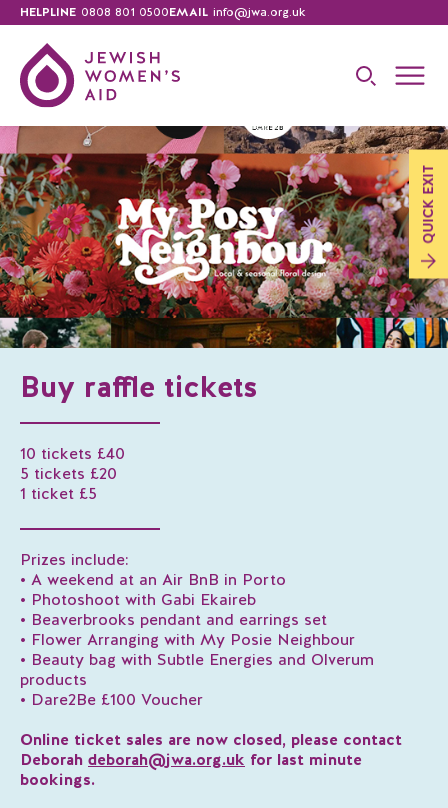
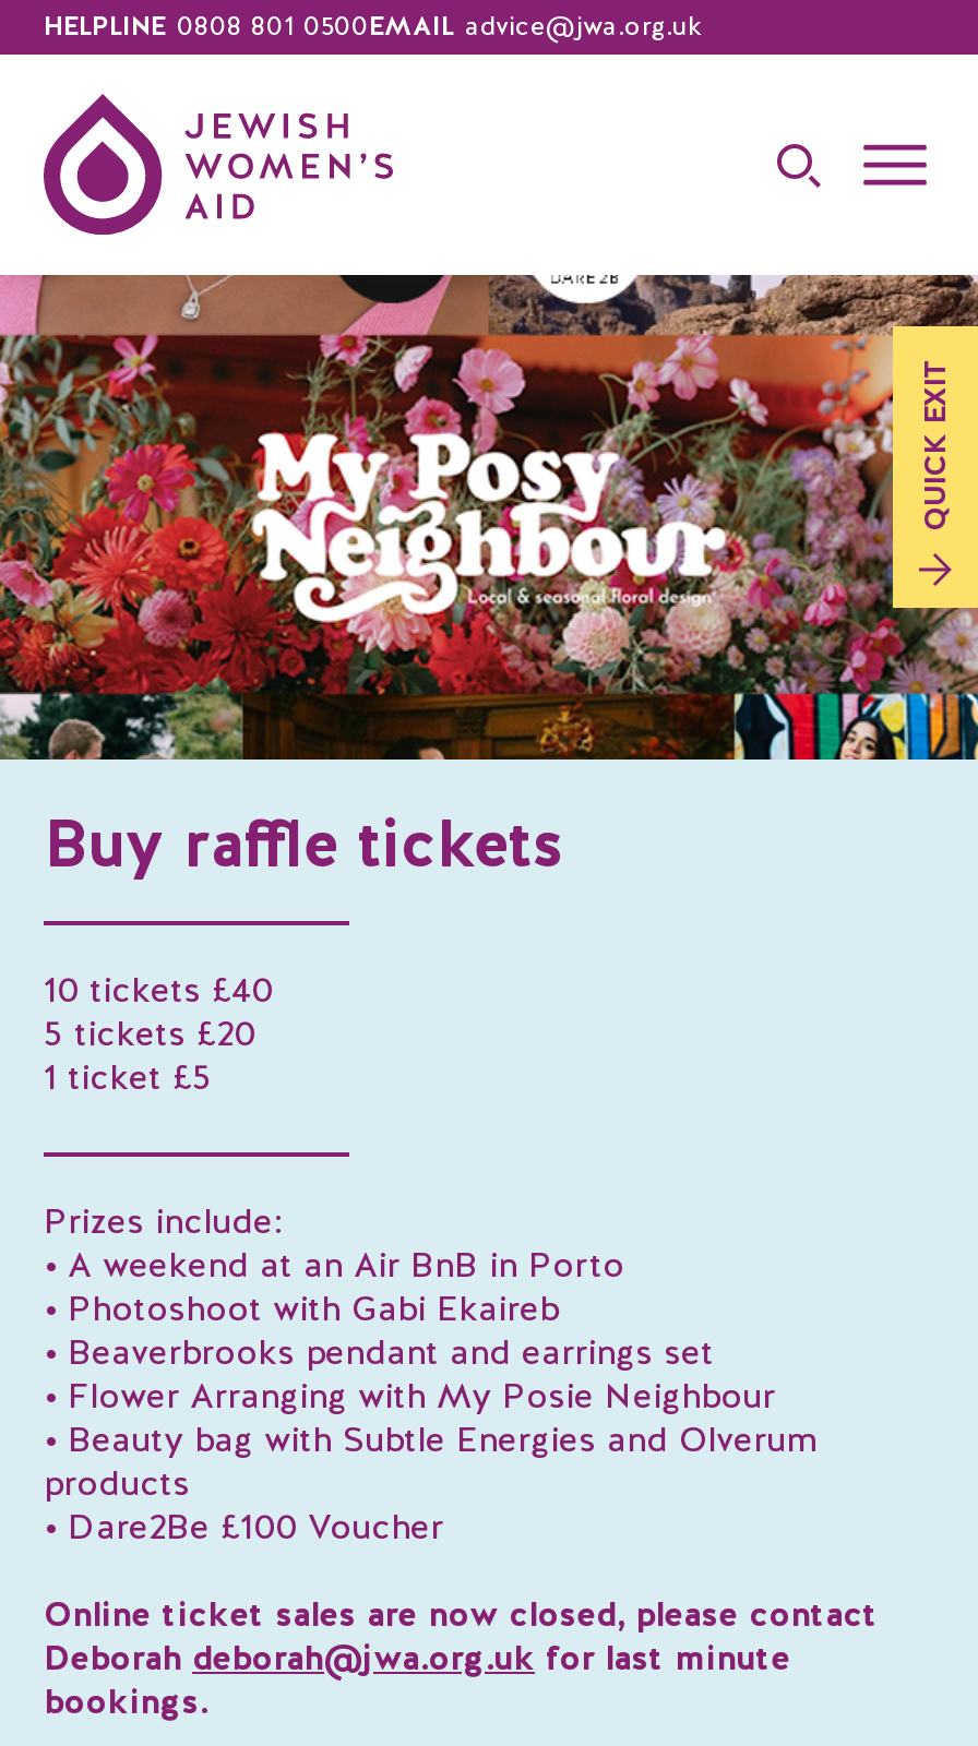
- HELPLINE 0808 801 0500EMAIL info@jwa.org.uk
+ HELPLINE 0808 801 0500EMAIL advice@jwa.org.uk
